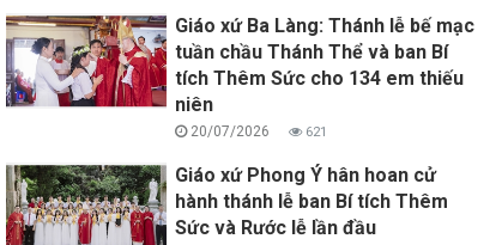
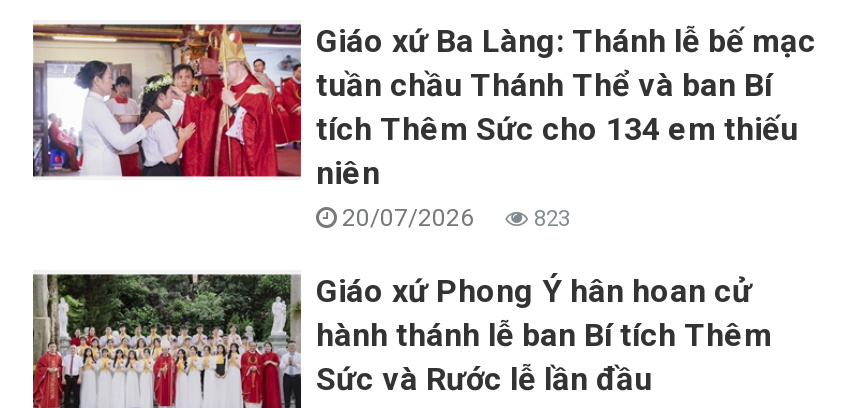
- 621
+ 823
